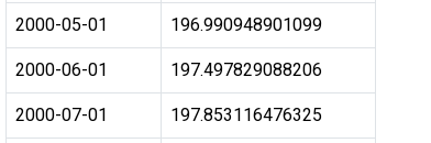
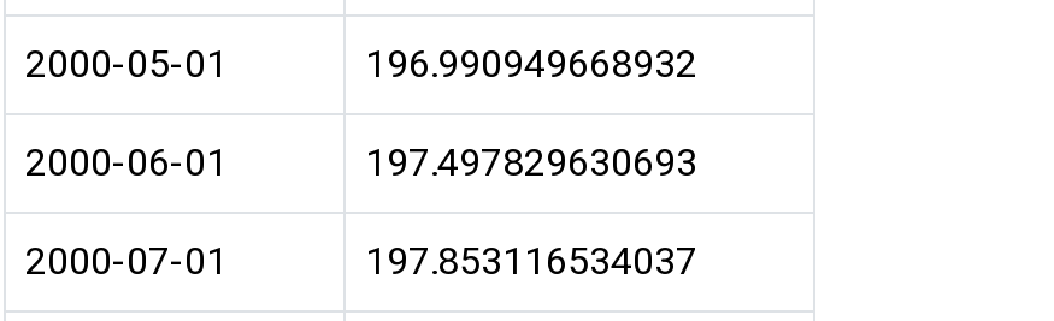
- 196.990948901099
+ 196.990949668932

- 197.497829088206
+ 197.497829630693

- 197.853116476325
+ 197.853116534037
